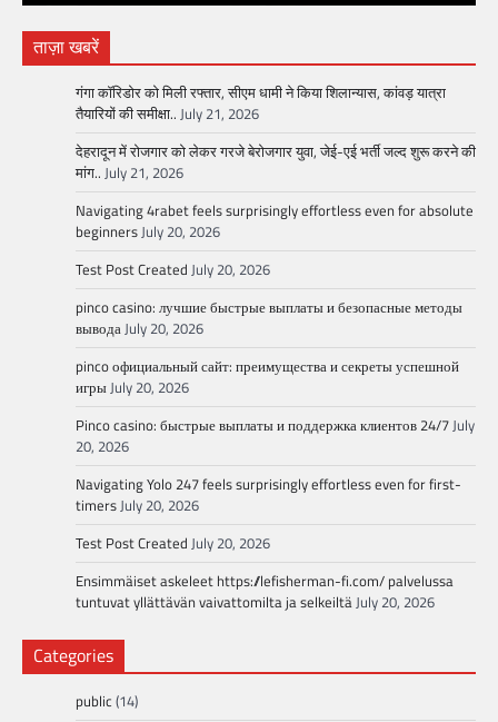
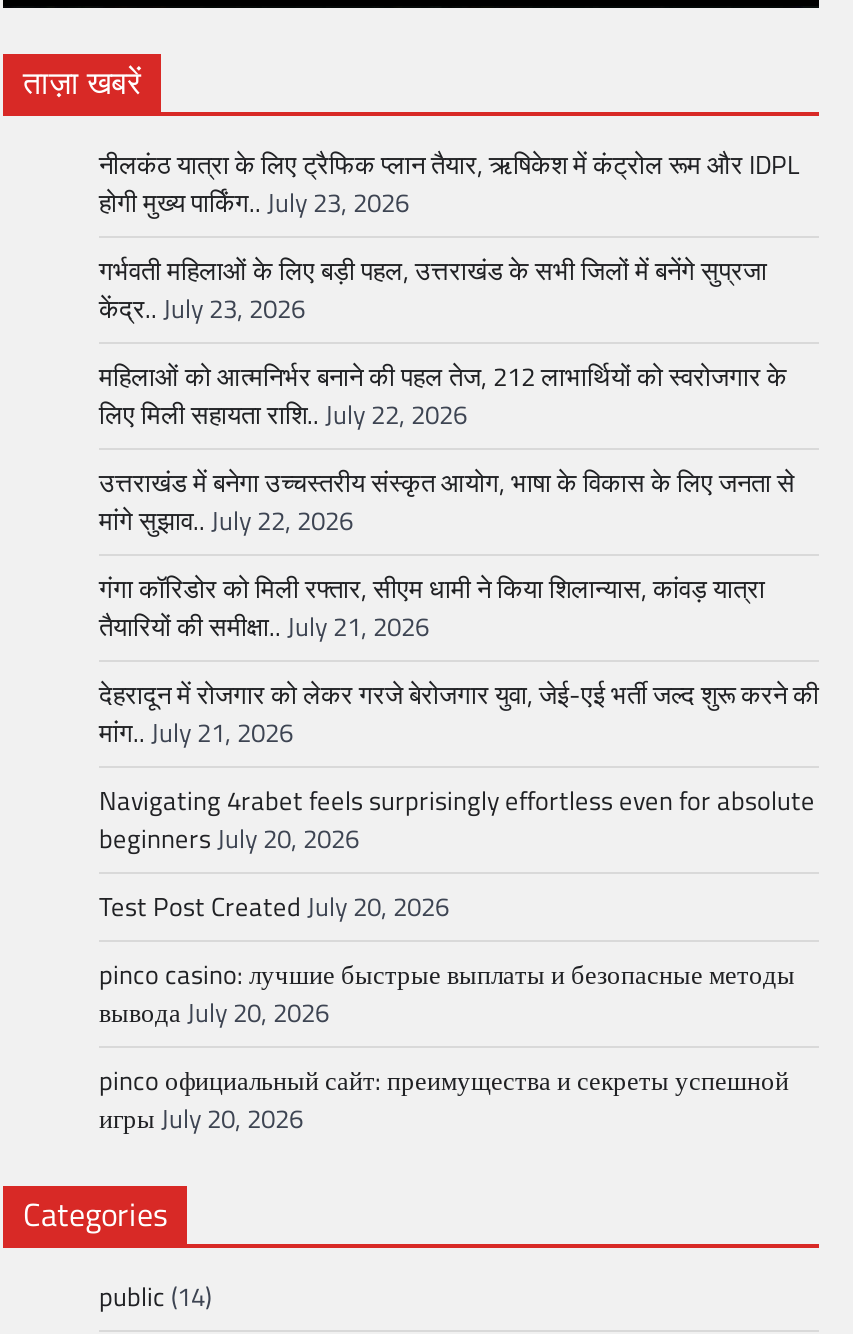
+ नीलकंठ यात्रा के लिए ट्रैफिक प्लान तैयार, ऋषिकेश में कंट्रोल रूम और IDPL
+ होगी मुख्य पार्किंग.. July 23, 2026
+ गर्भवती महिलाओं के लिए बड़ी पहल, उत्तराखंड के सभी जिलों में बनेंगे सुप्रजा
+ केंद्र.. July 23, 2026
+ महिलाओं को आत्मनिर्भर बनाने की पहल तेज, 212 लाभार्थियों को स्वरोजगार के
+ लिए मिली सहायता राशि.. July 22, 2026
+ उत्तराखंड में बनेगा उच्चस्तरीय संस्कृत आयोग, भाषा के विकास के लिए जनता से
+ मांगे सुझाव.. July 22, 2026

moved down: गंगा कॉरिडोर को मिली रफ्तार, सीएम धामी ने किया शिलान्यास, कांवड़ यात्रा | तैयारियों की समीक्षा.. July 21, 2026 | देहरादून में रोजगार को लेकर गरजे बेरोजगार युवा, जेई-एई भर्ती जल्द शुरू करने की | ... | вывода July 20, 2026 | игры July 20, 2026

- Pinco casino: быстрые выплаты и поддержка клиентов 24/7 July
- 20, 2026
- Navigating Yolo 247 feels surprisingly effortless even for first-
- timers July 20, 2026
- Test Post Created July 20, 2026
- Ensimmäiset askeleet https://lefisherman-fi.com/ palvelussa
- tuntuvat yllättävän vaivattomilta ja selkeiltä July 20, 2026
